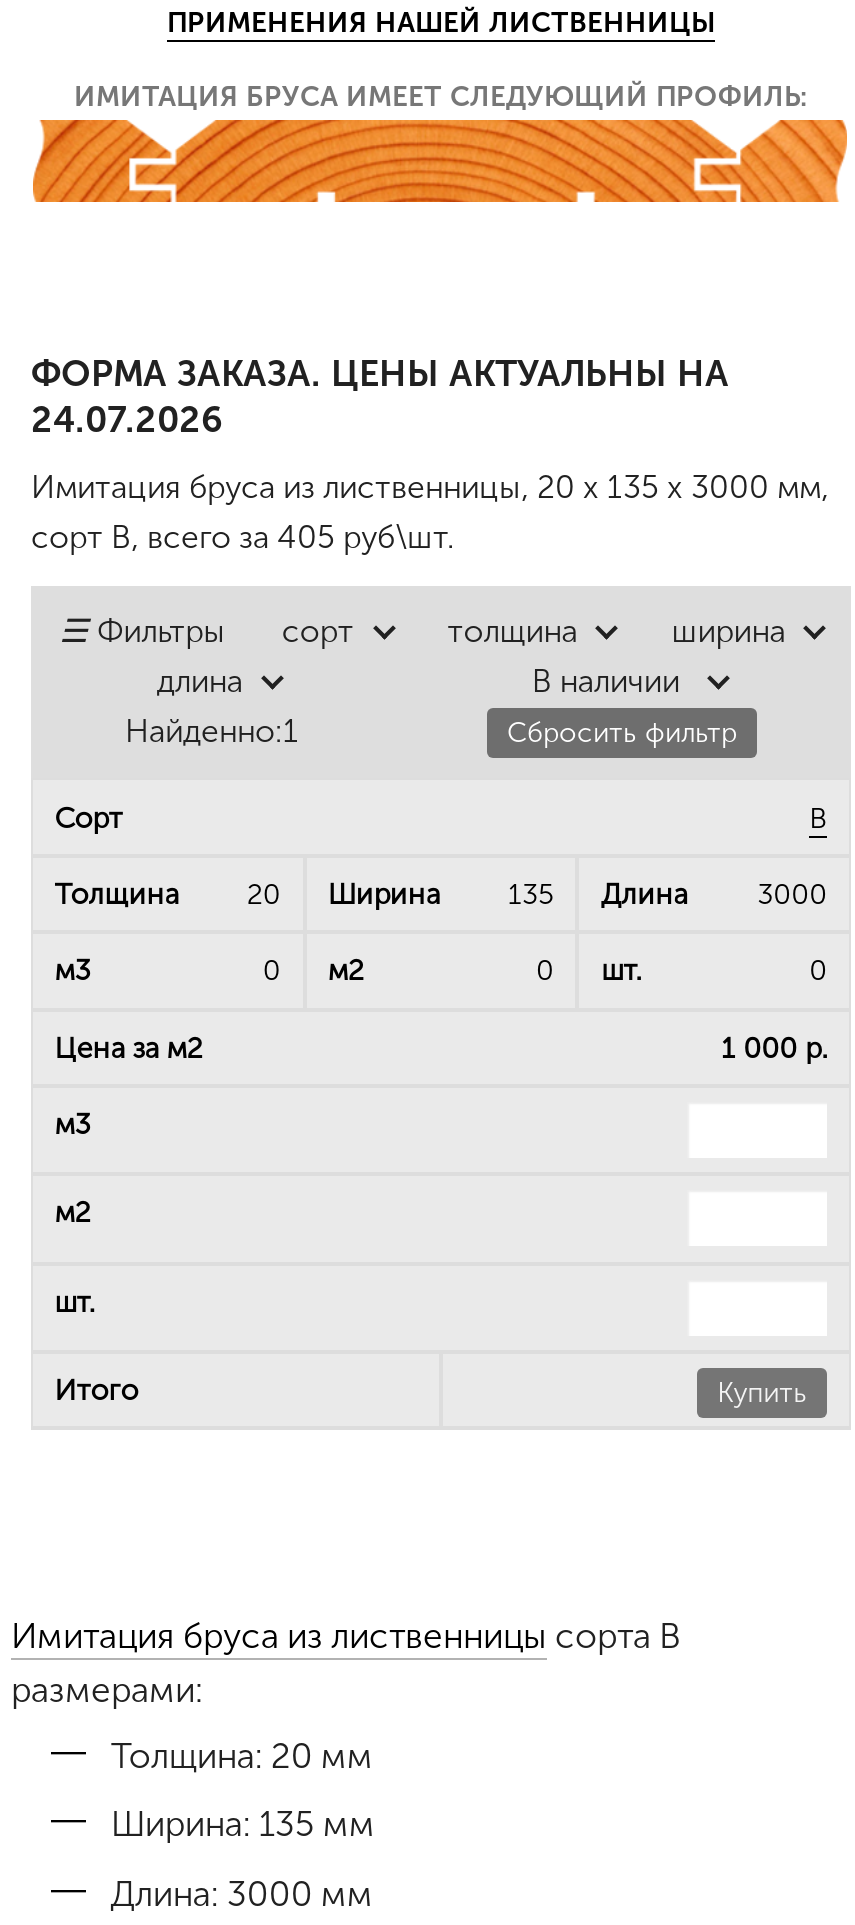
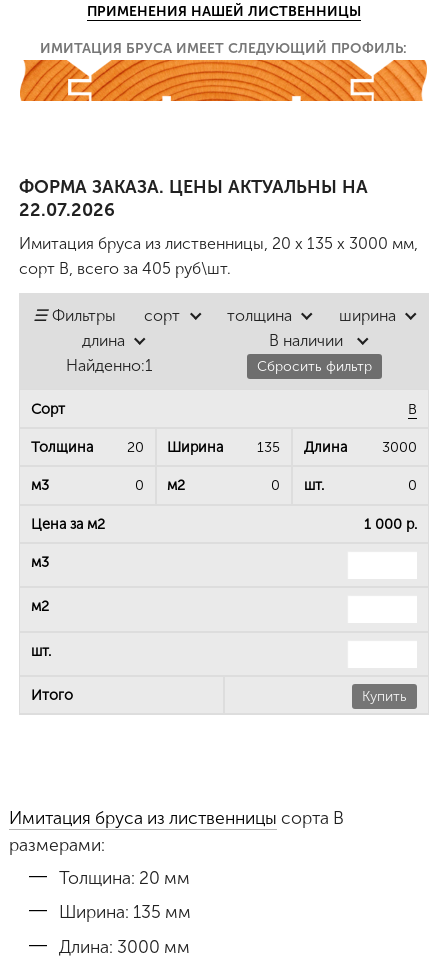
- 24.07.2026
+ 22.07.2026
